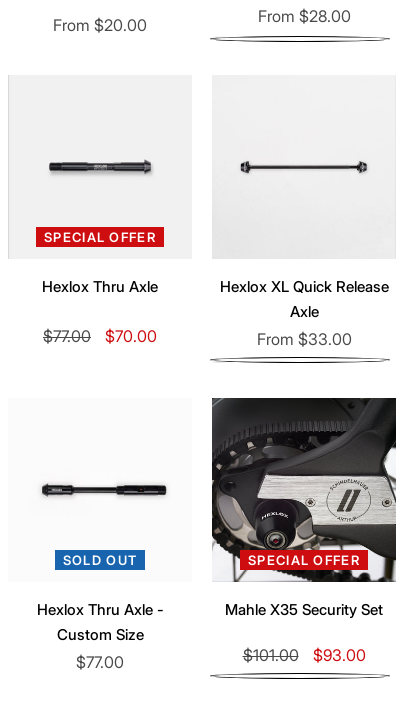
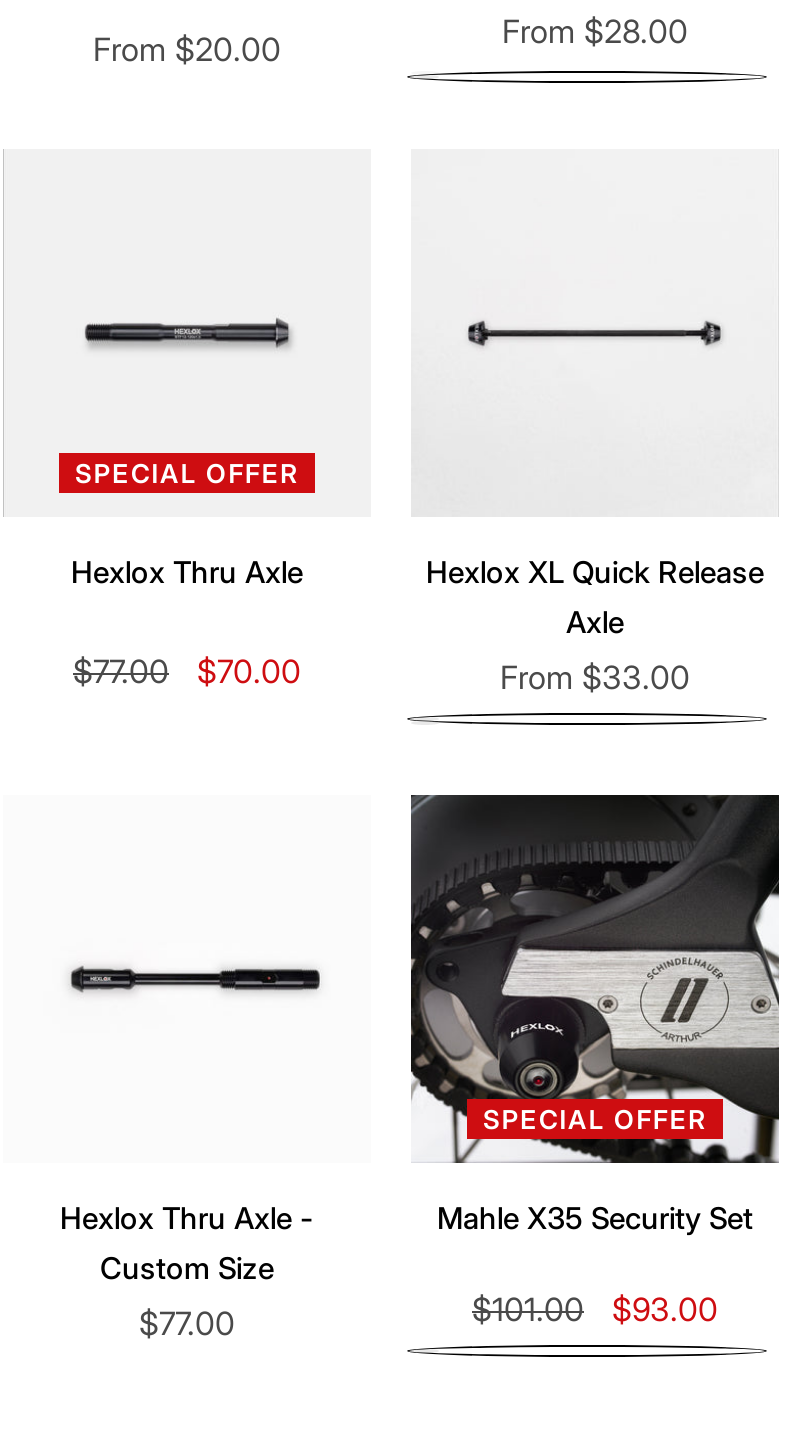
- SOLD OUT
